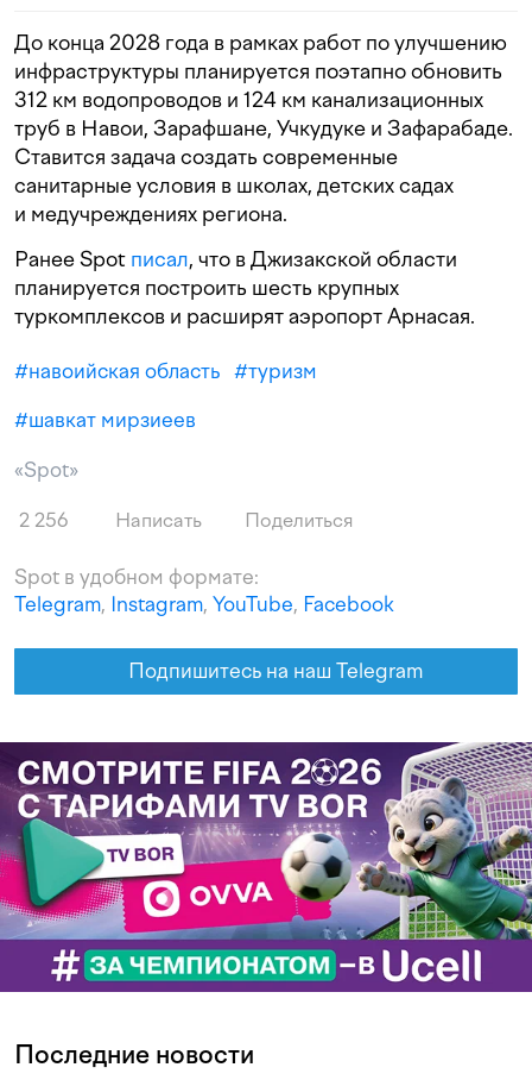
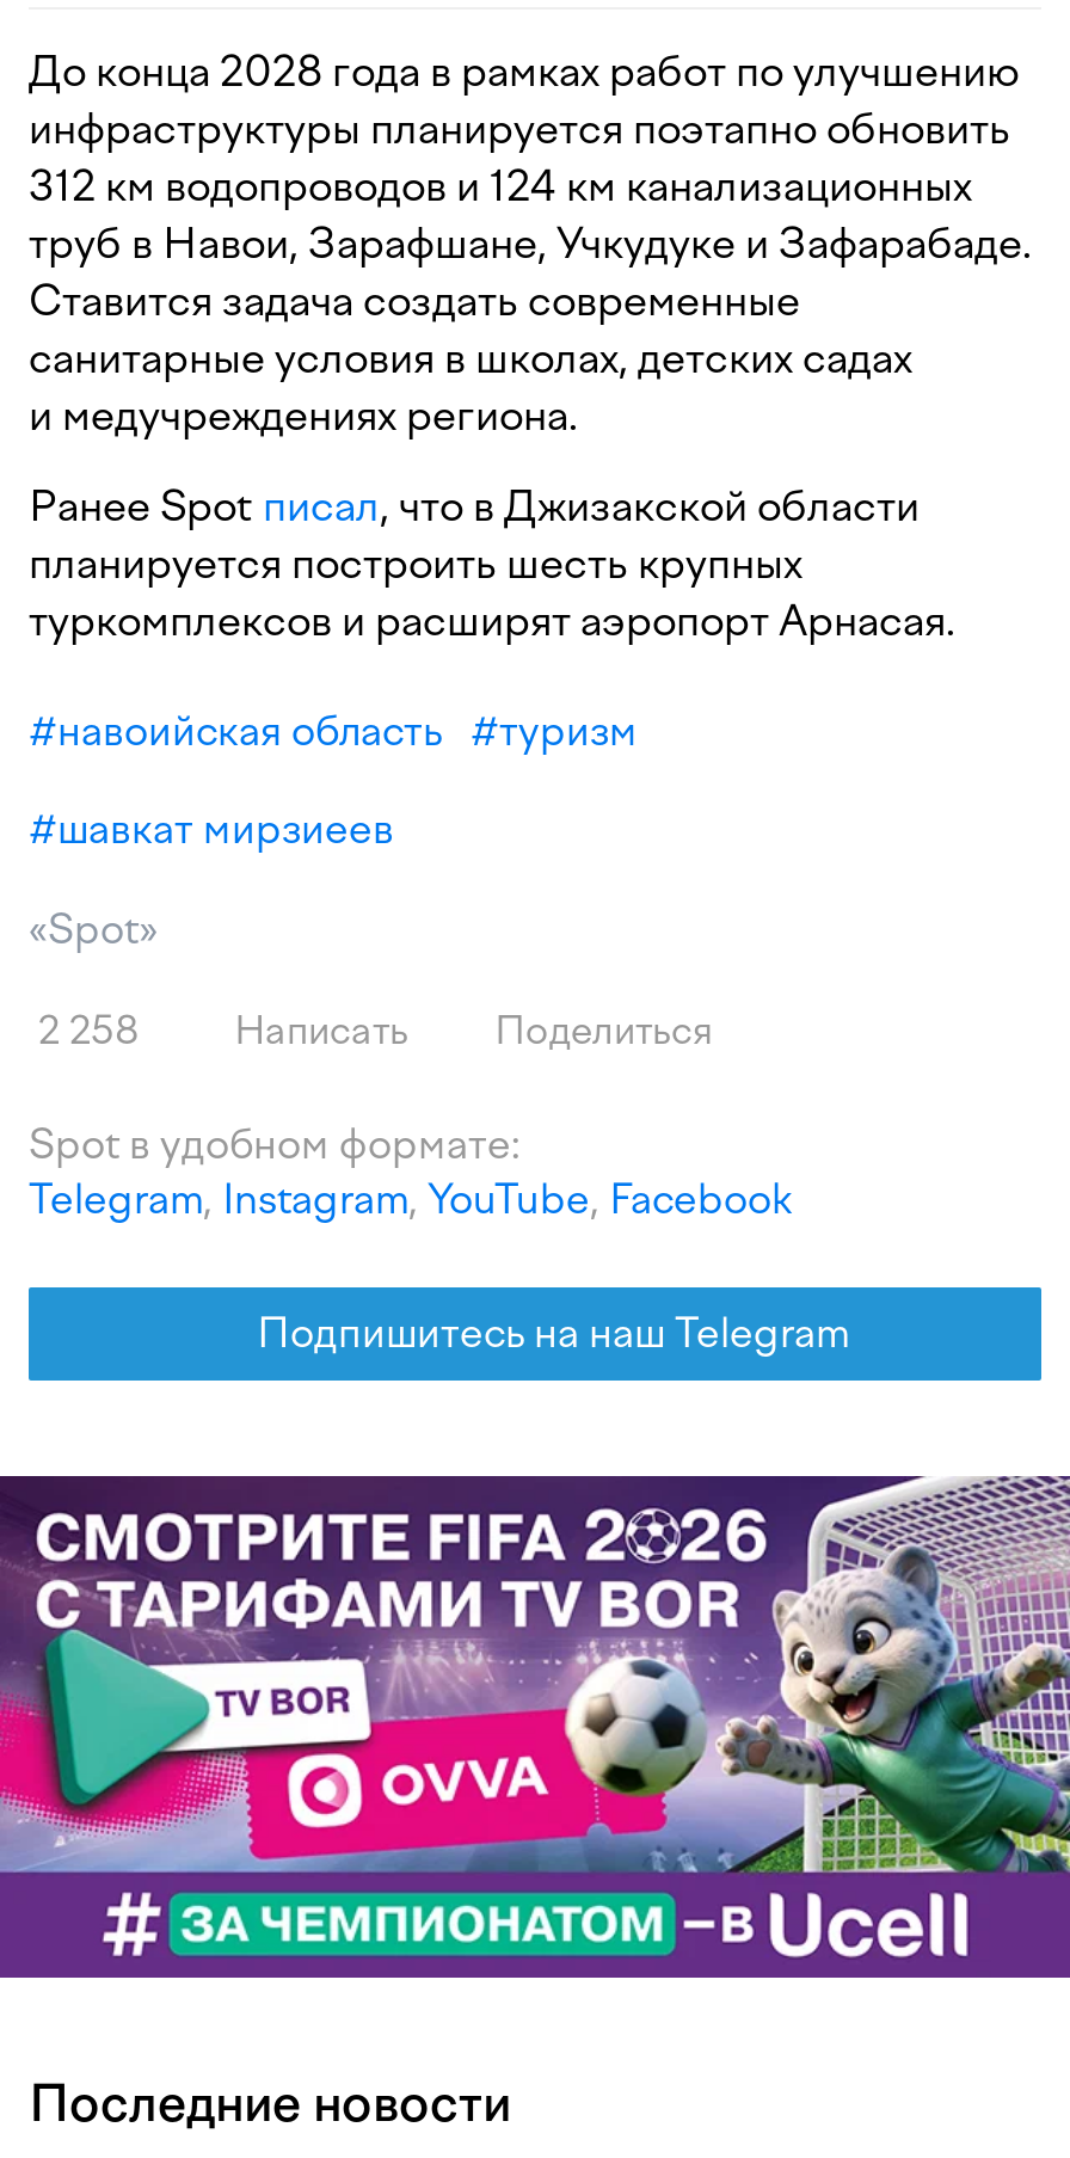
- 2 256 Написать Поделиться
+ 2 258 Написать Поделиться
